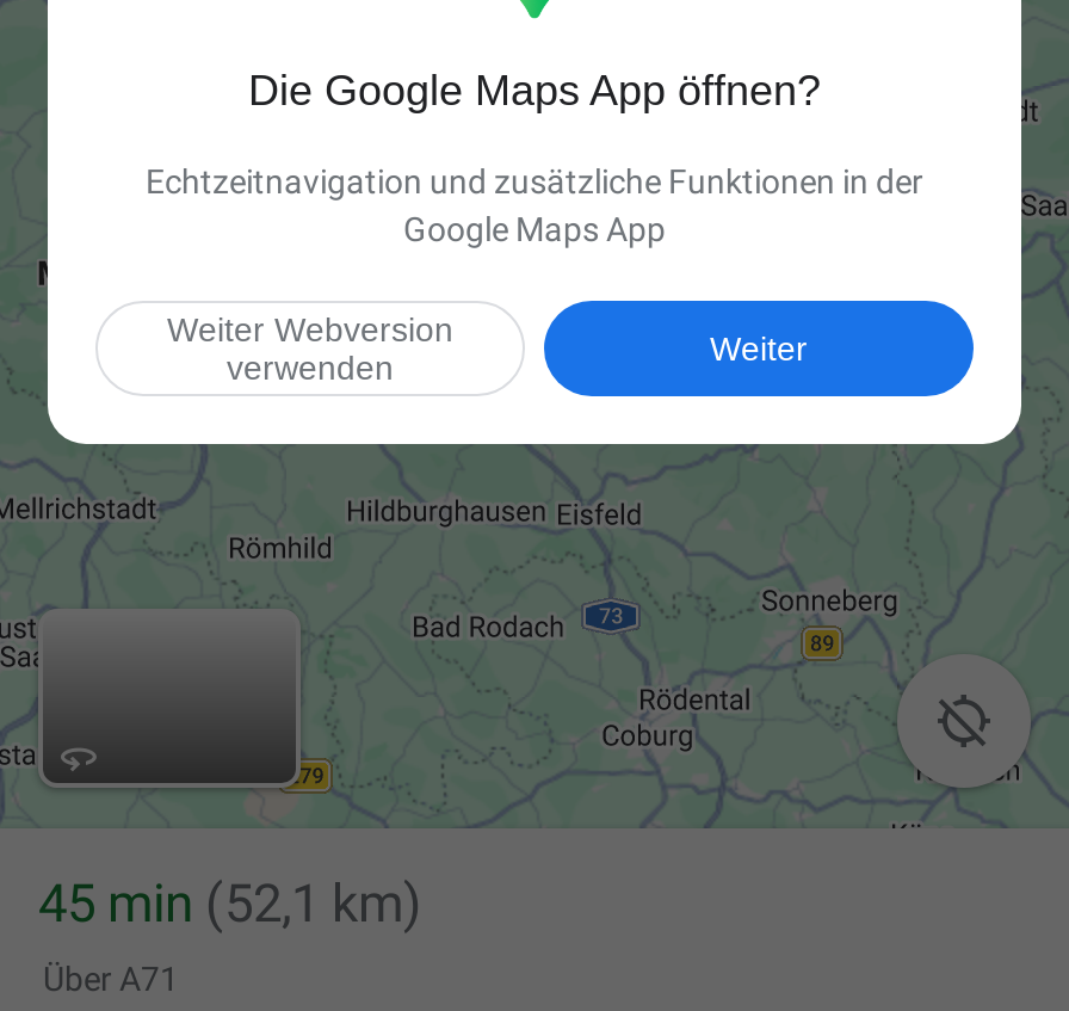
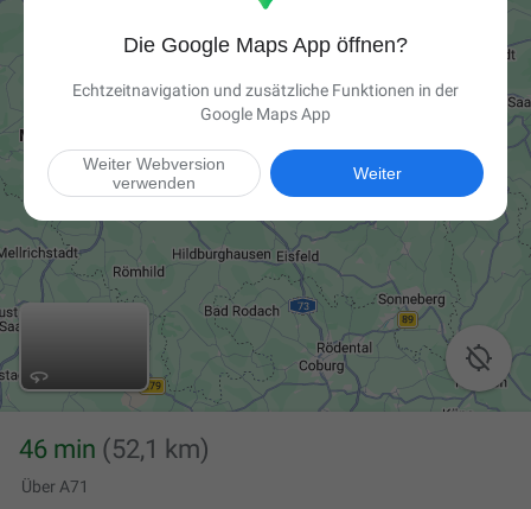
- 45 min (52,1 km)
+ 46 min (52,1 km)
